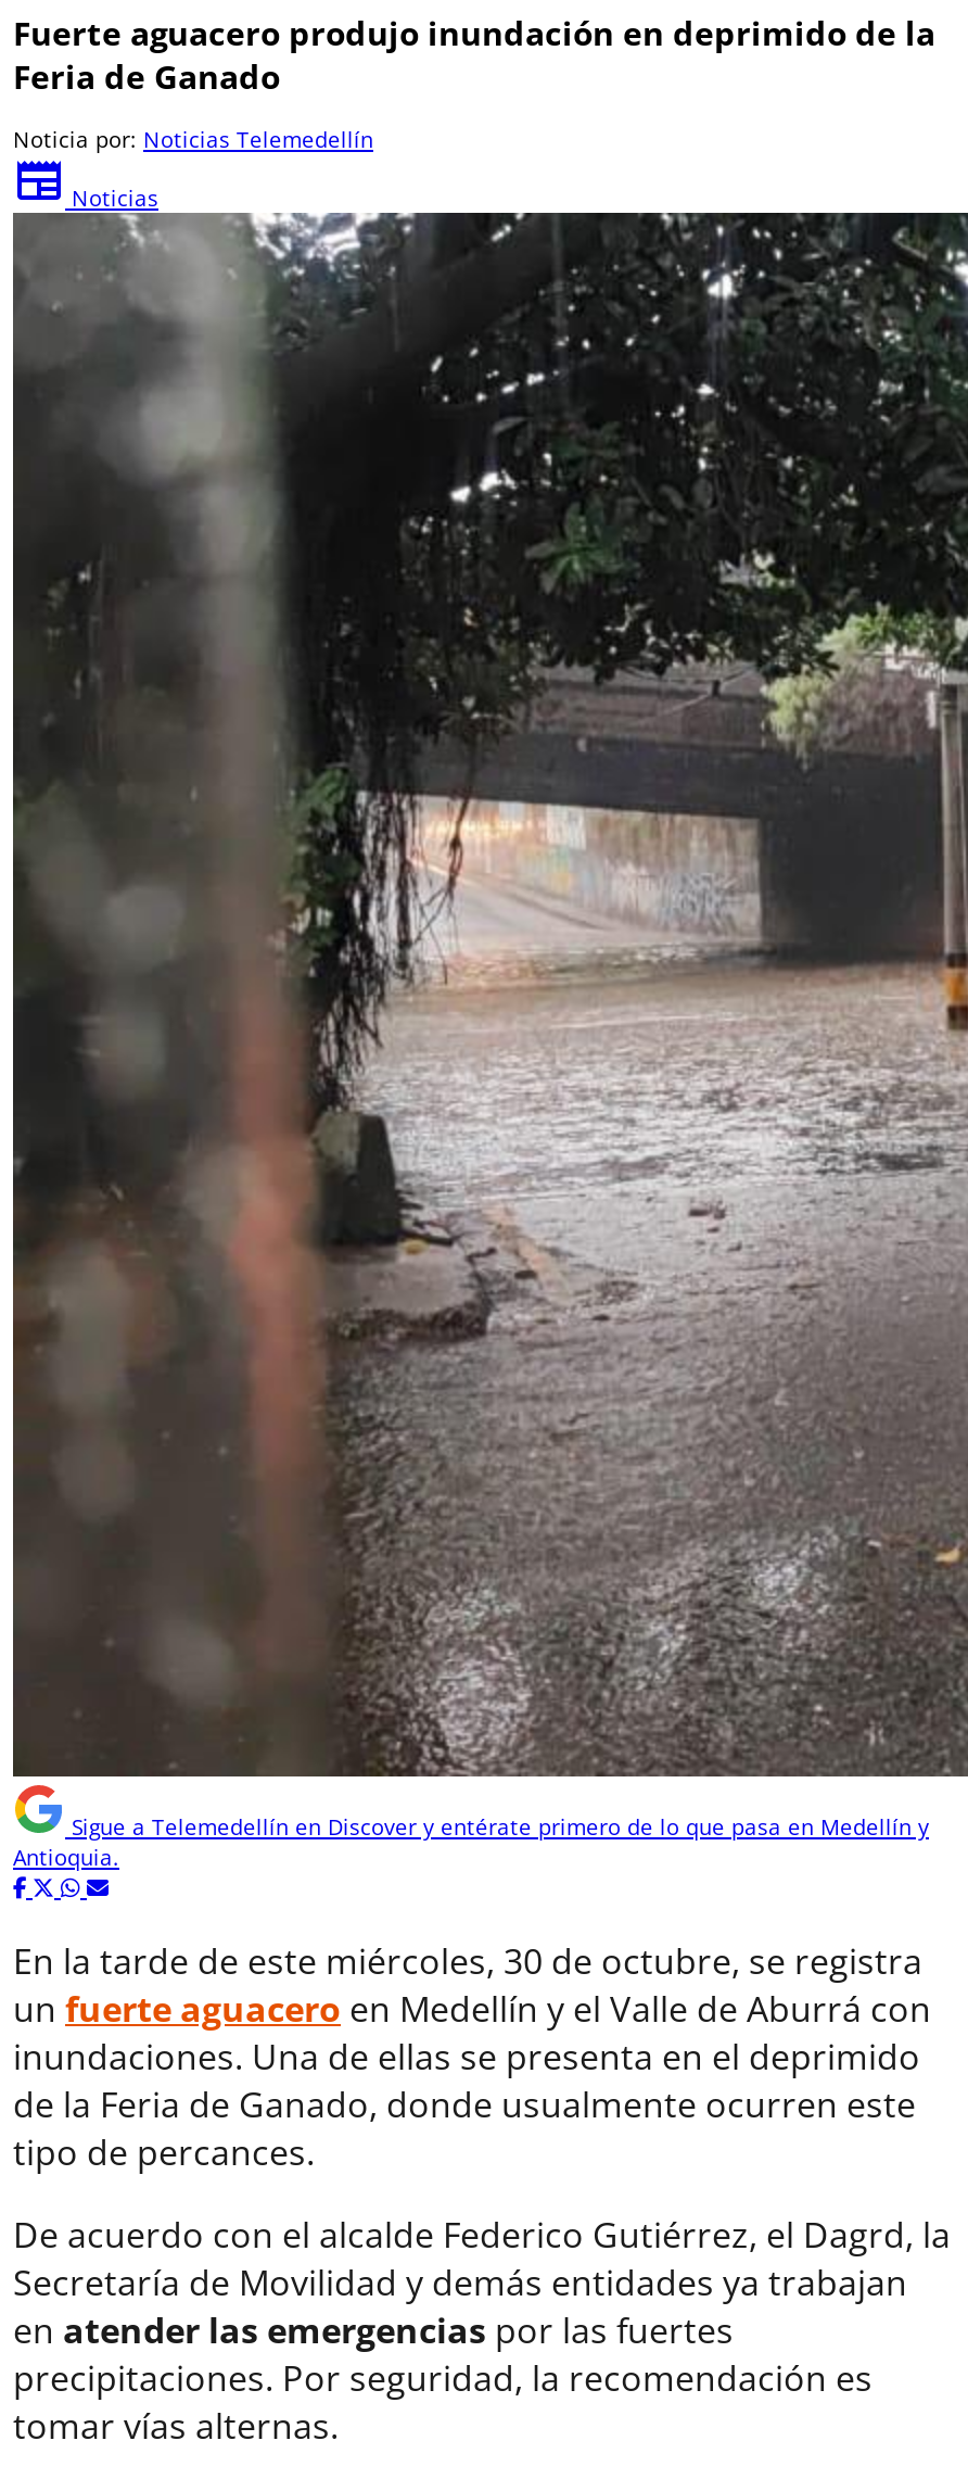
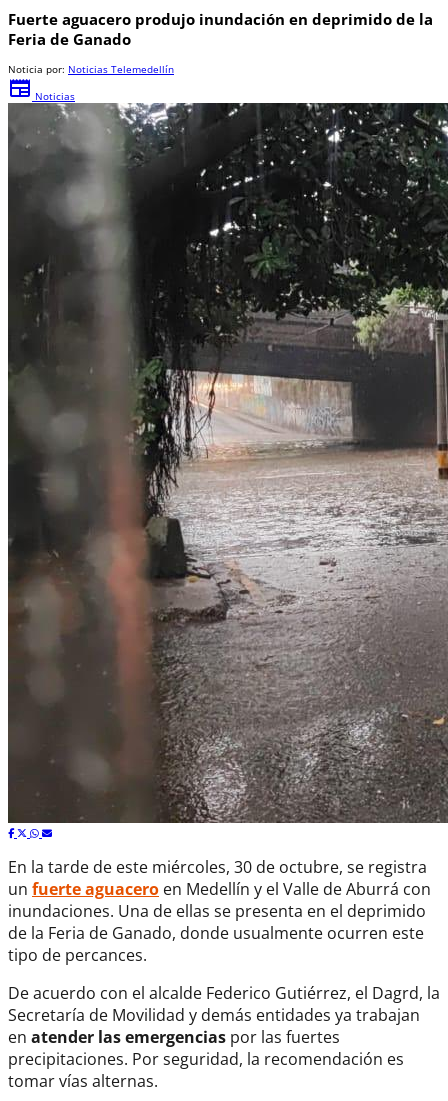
- Sigue a Telemedellín en Discover y entérate primero de lo que pasa en Medellín y
- Antioquia.
